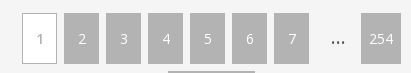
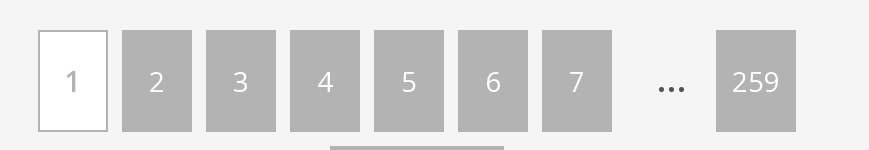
- 254
+ 259
